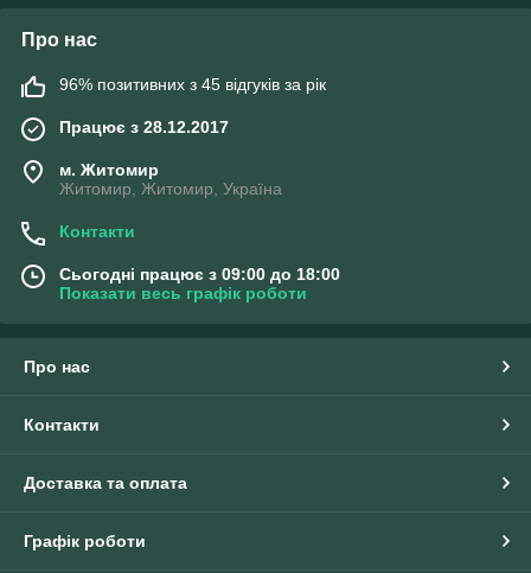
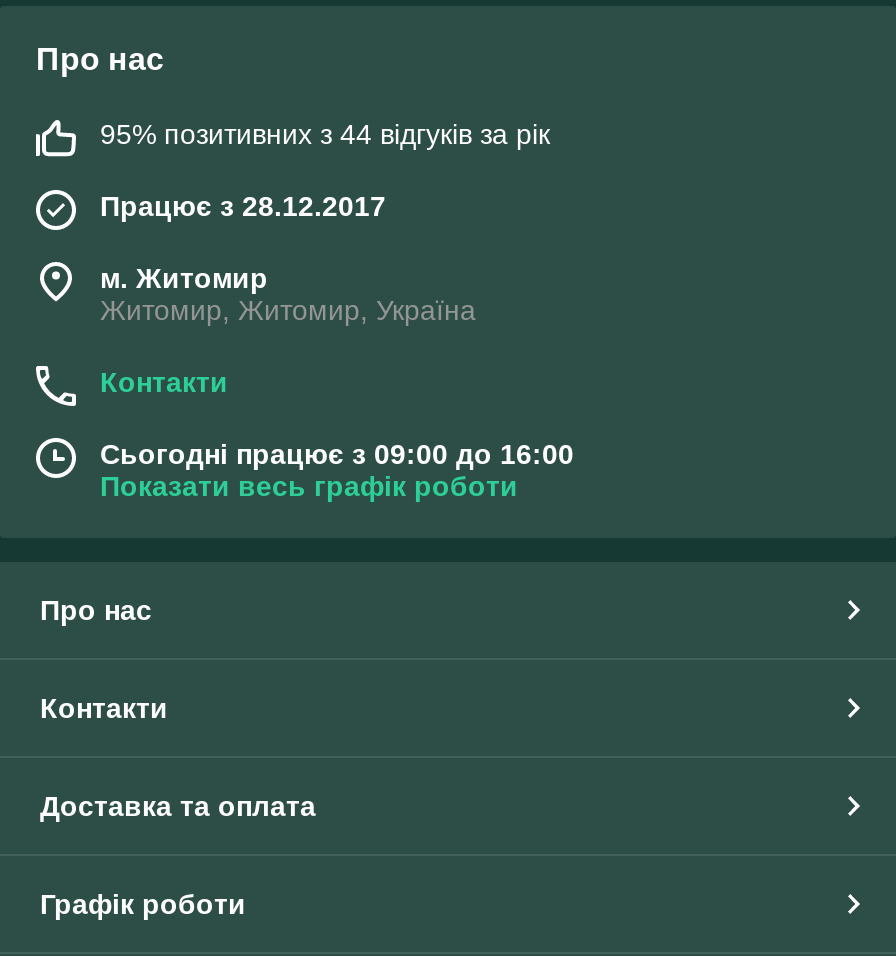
- 96% позитивних з 45 відгуків за рік
+ 95% позитивних з 44 відгуків за рік

- Сьогодні працює з 09:00 до 18:00
+ Сьогодні працює з 09:00 до 16:00
